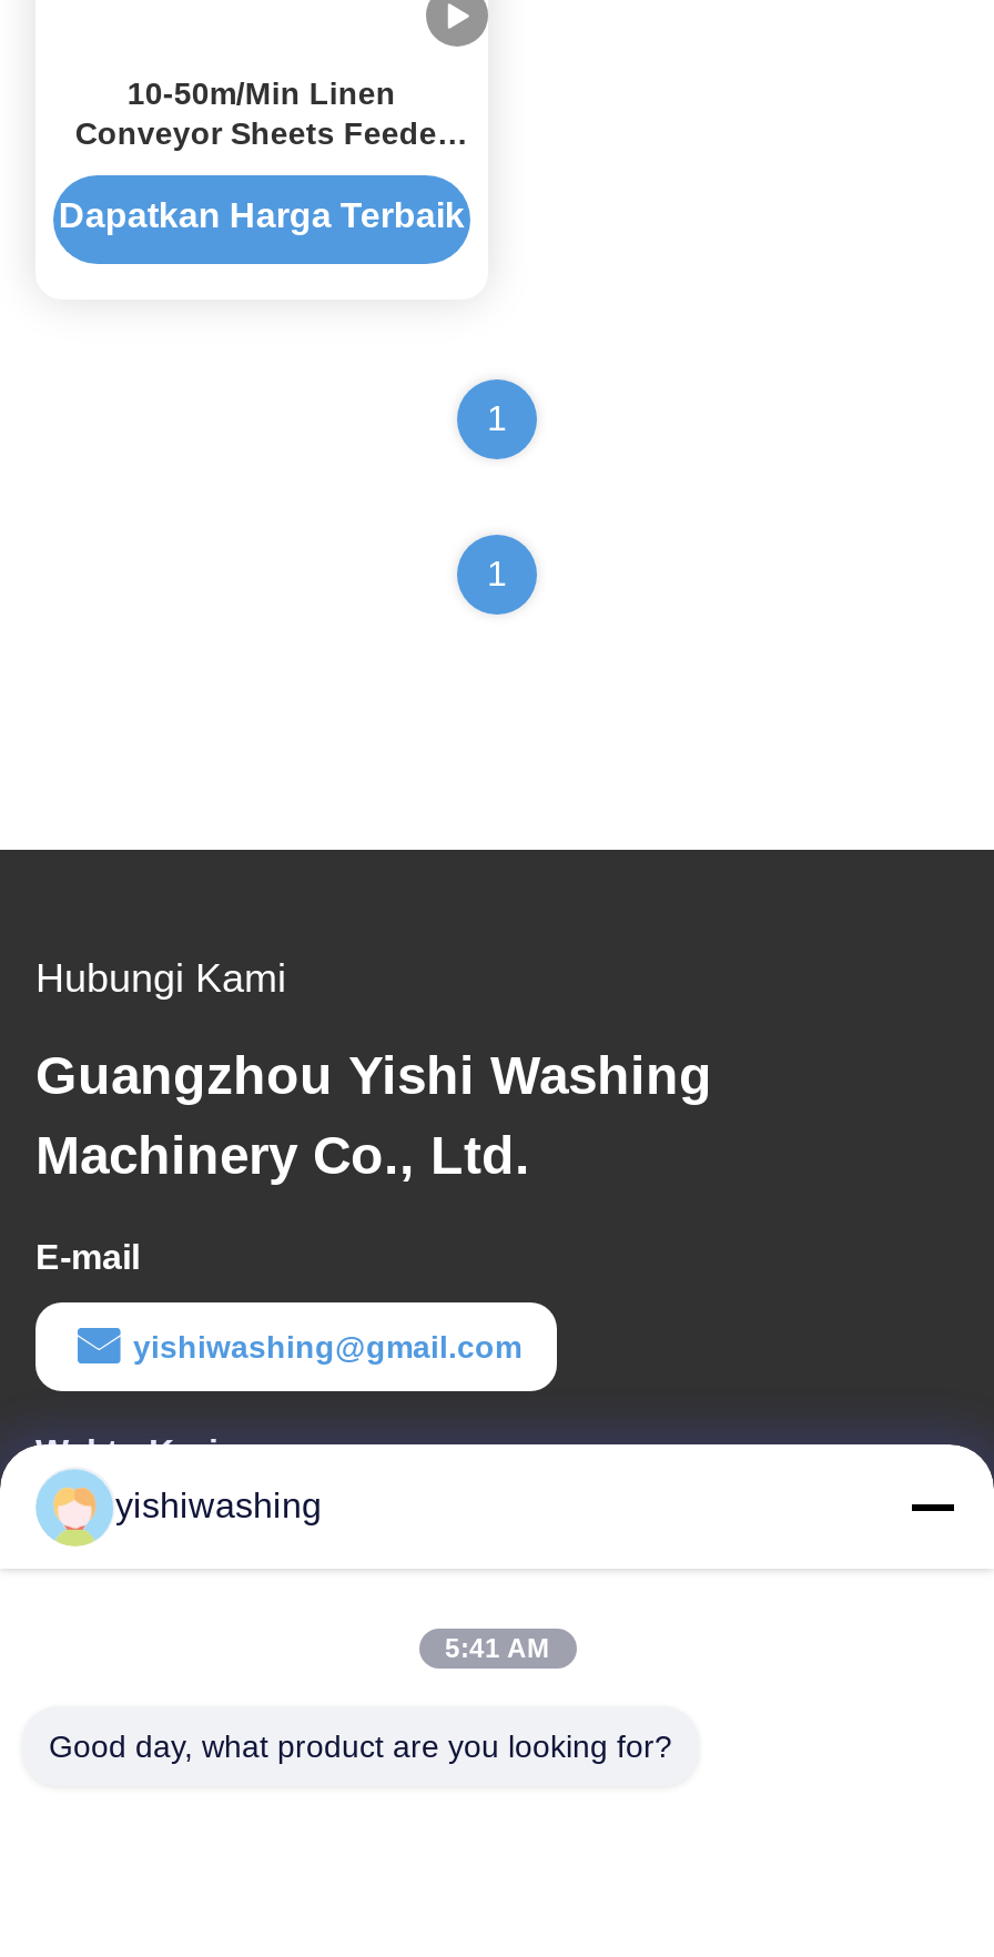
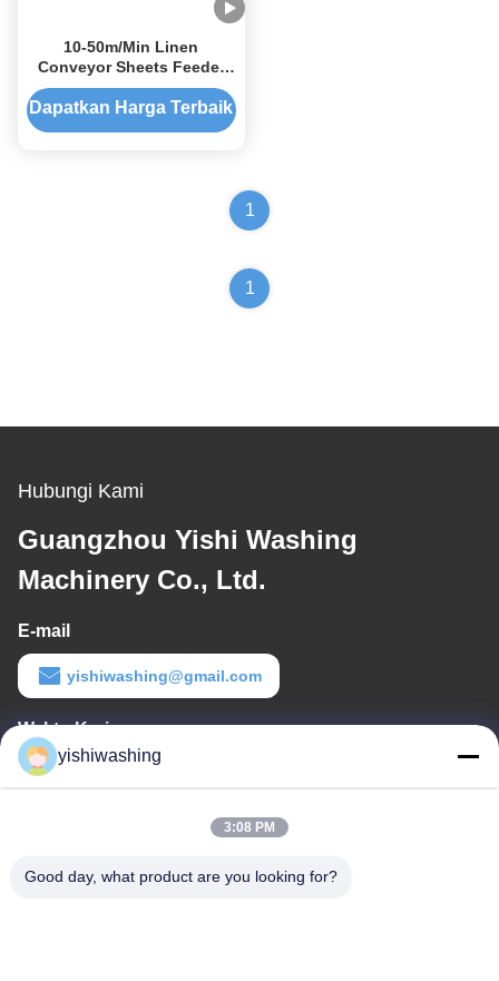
- 5:41 AM
+ 3:08 PM
